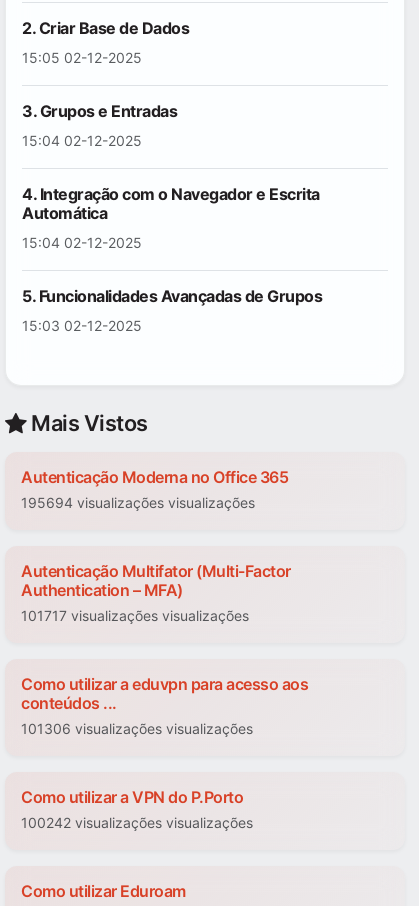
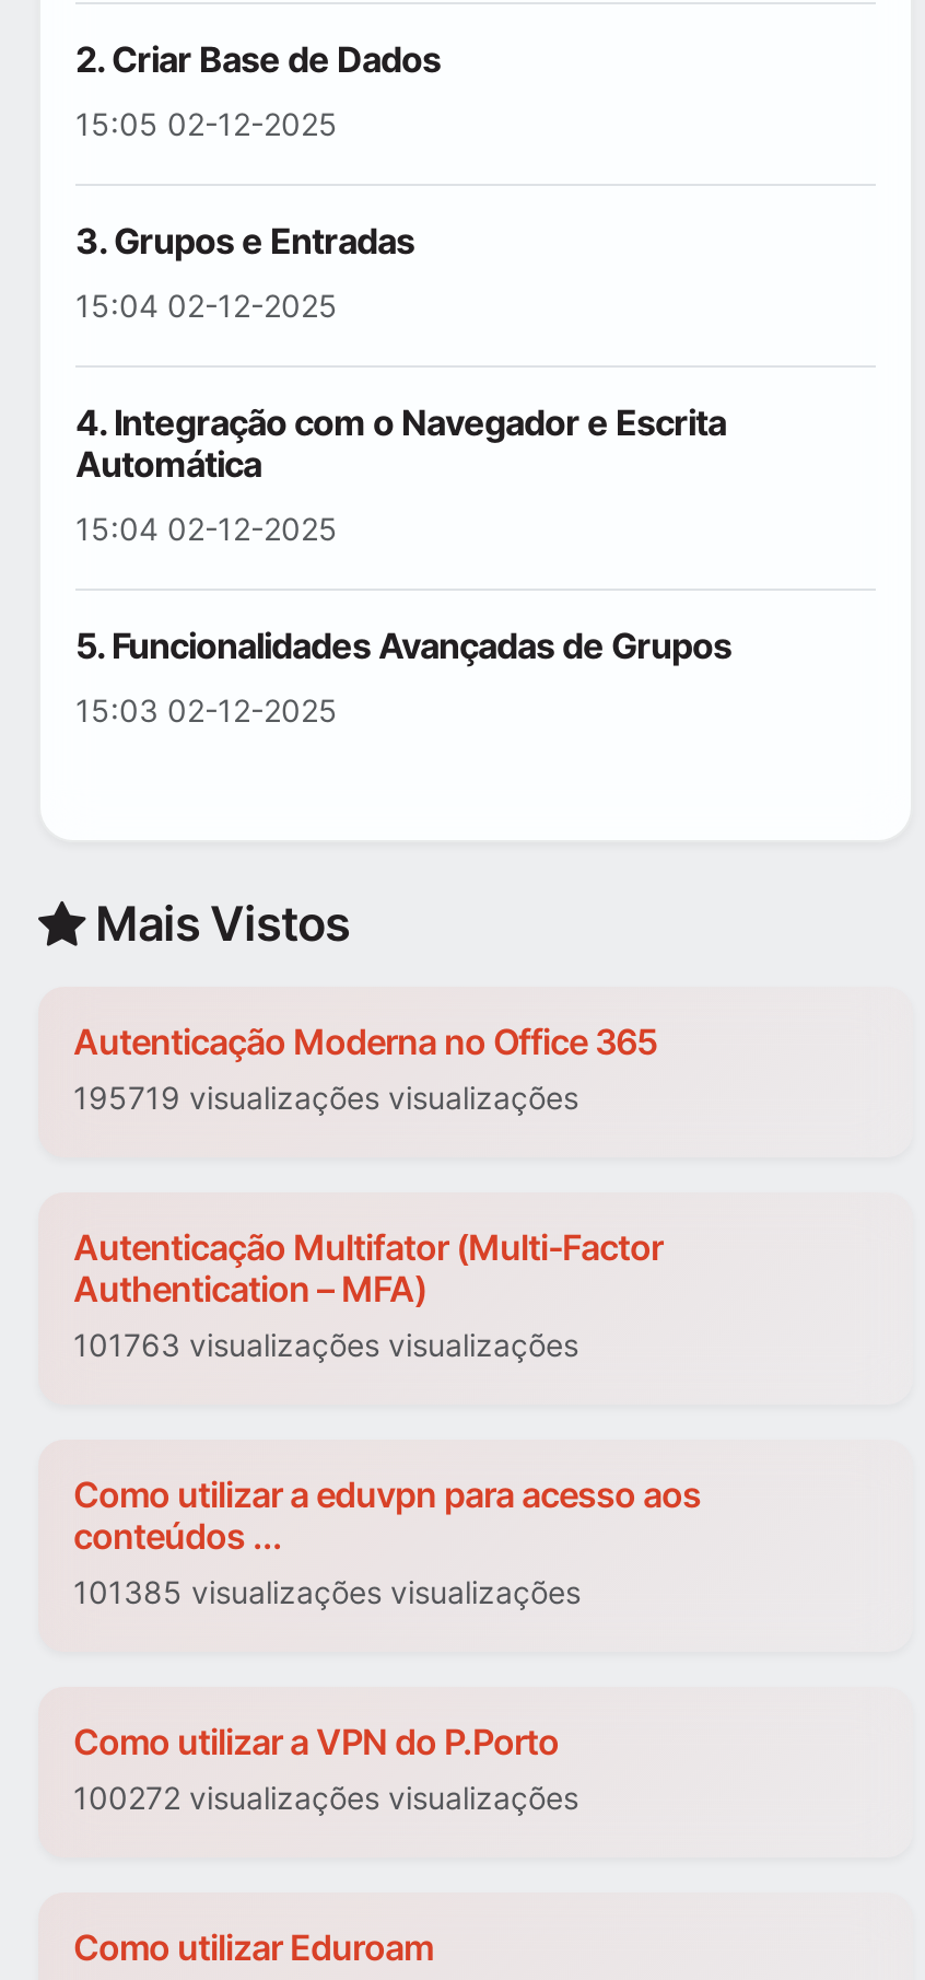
- 195694 visualizações visualizações
+ 195719 visualizações visualizações

- 101717 visualizações visualizações
+ 101763 visualizações visualizações

- 101306 visualizações visualizações
+ 101385 visualizações visualizações

- 100242 visualizações visualizações
+ 100272 visualizações visualizações
